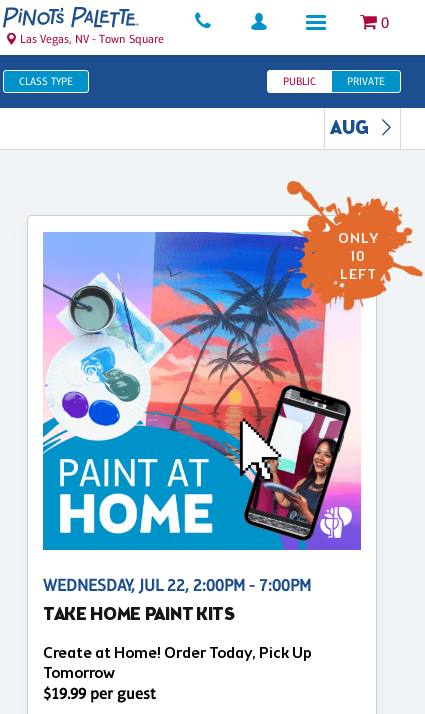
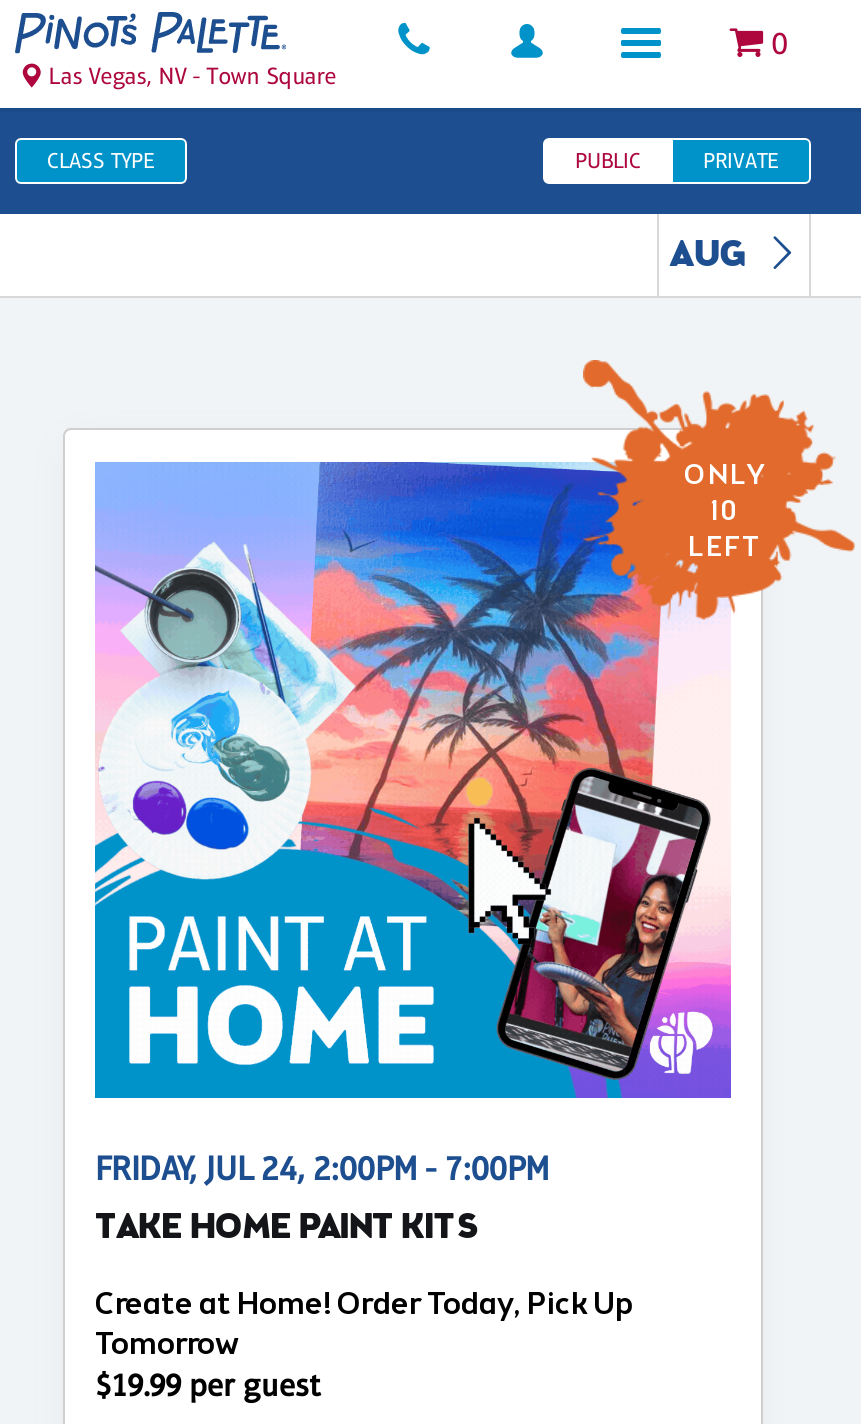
- [image]
+ [image]

- WEDNESDAY, JUL 22, 2:00PM - 7:00PM
+ FRIDAY, JUL 24, 2:00PM - 7:00PM
